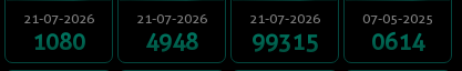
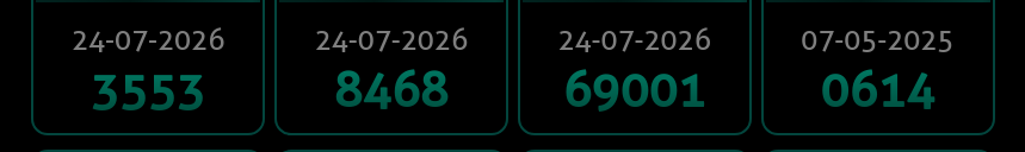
- 21-07-2026
+ 24-07-2026

- 21-07-2026
+ 24-07-2026

- 21-07-2026
+ 24-07-2026

- 1080
+ 3553

- 4948
+ 8468

- 99315
+ 69001
